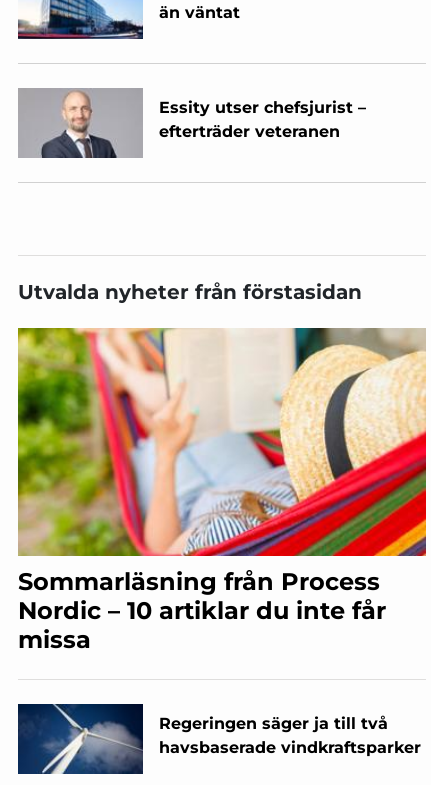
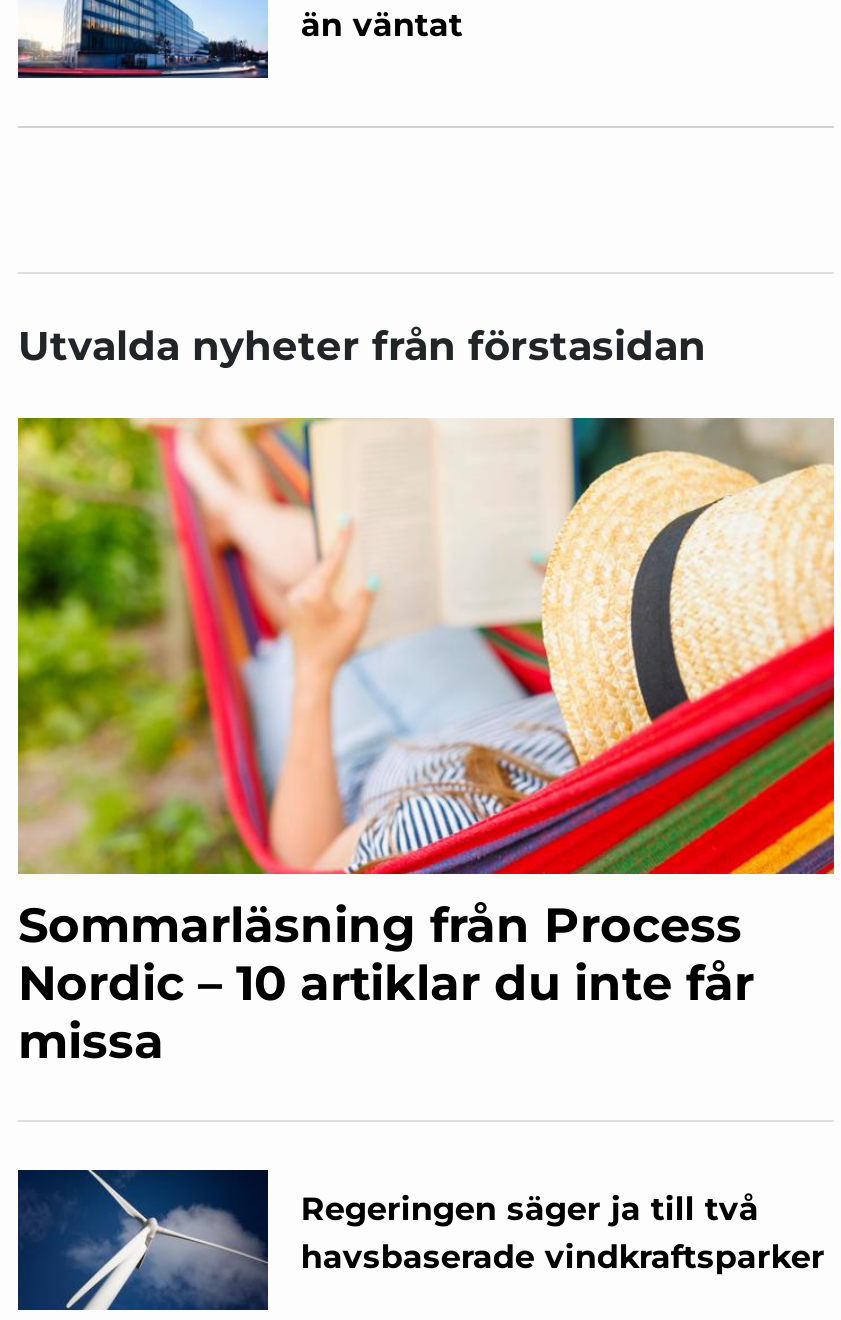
- [image]
- Essity utser chefsjurist –
- efterträder veteranen
